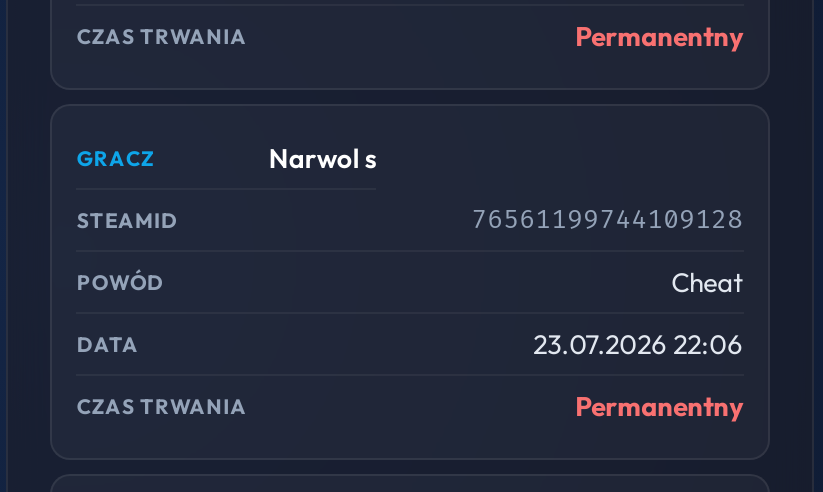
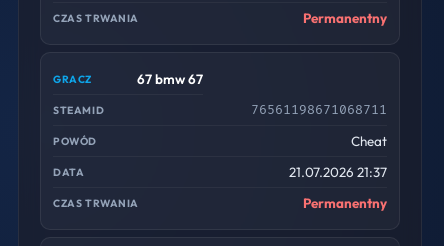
- Narwol s
+ 67 bmw 67

- 76561199744109128
+ 76561198671068711

- 23.07.2026 22:06
+ 21.07.2026 21:37
